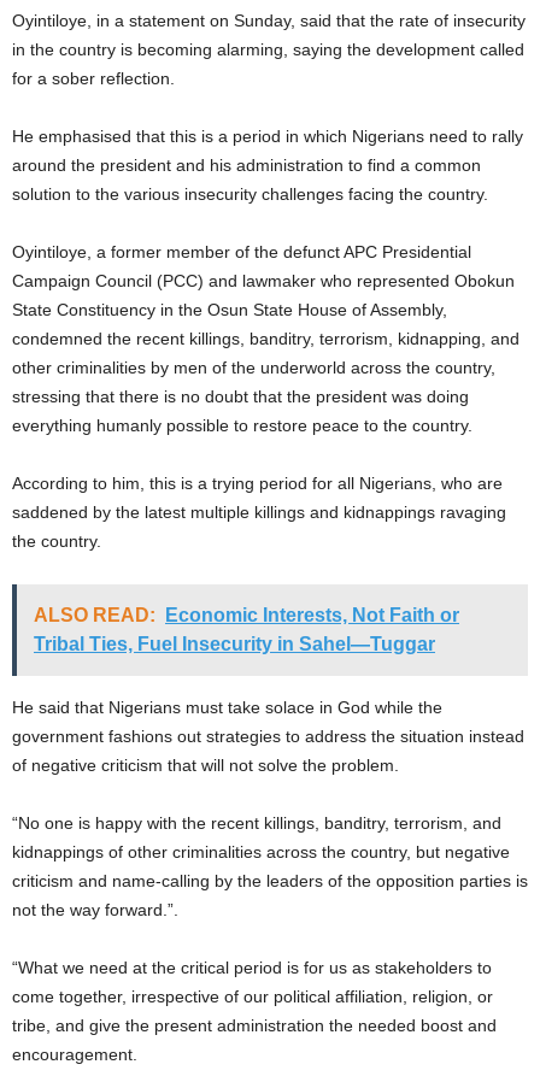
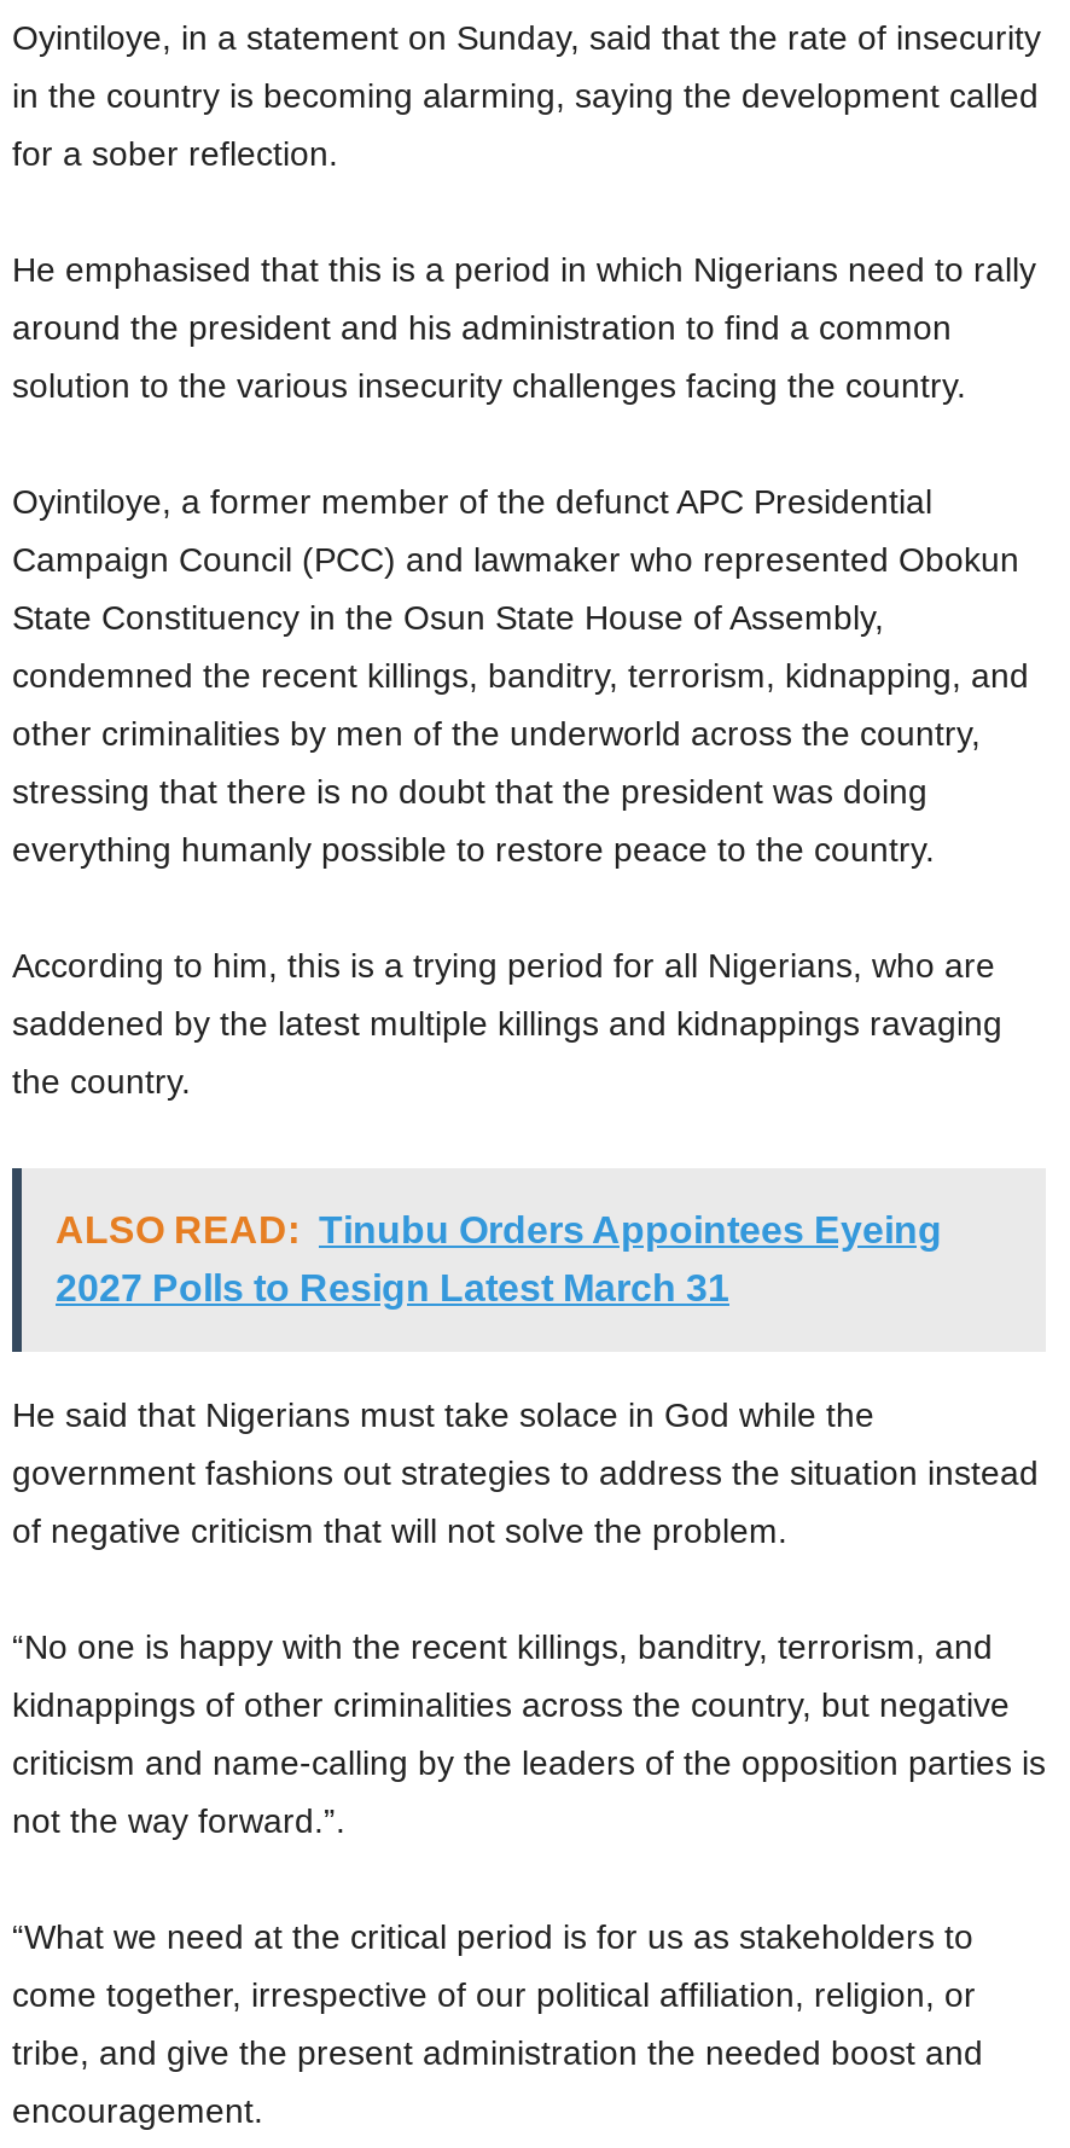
- ALSO READ: Economic Interests, Not Faith or
- Tribal Ties, Fuel Insecurity in Sahel—Tuggar
+ ALSO READ: Tinubu Orders Appointees Eyeing
+ 2027 Polls to Resign Latest March 31
